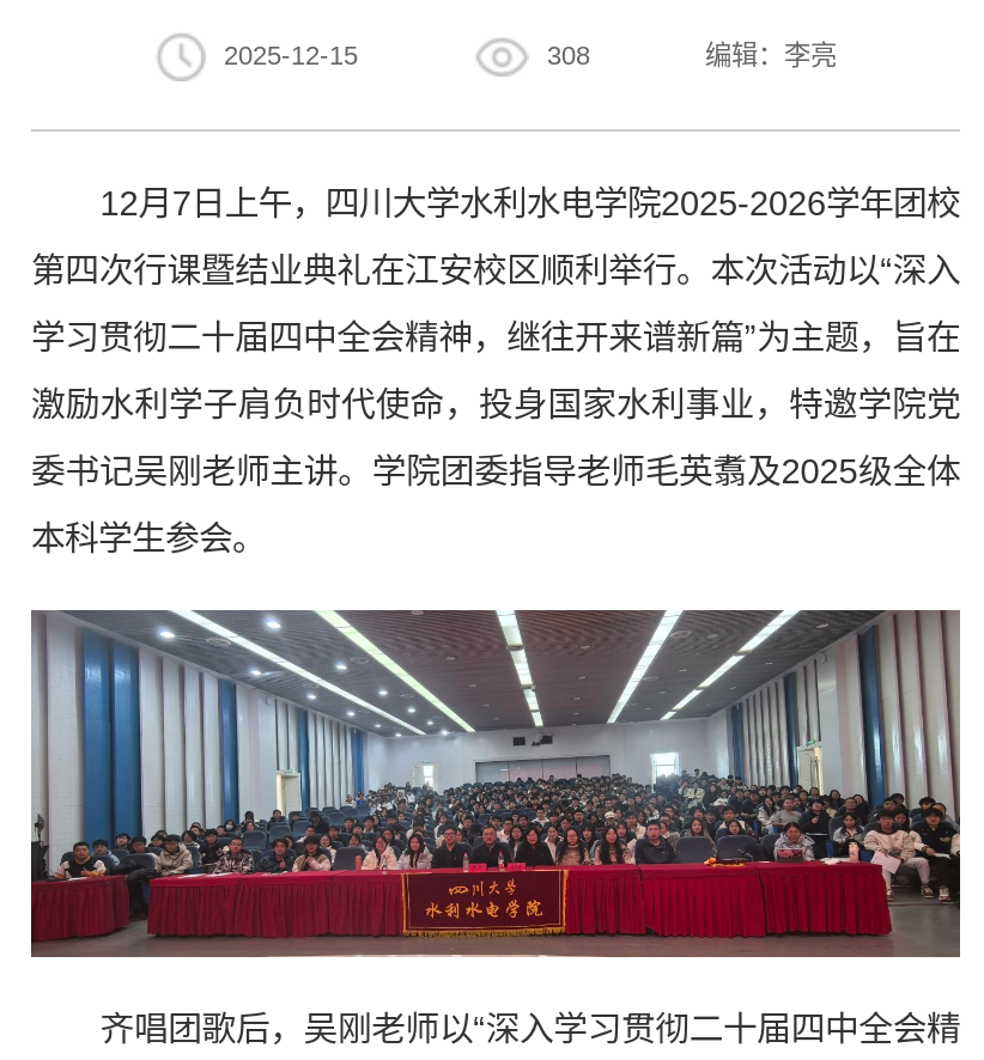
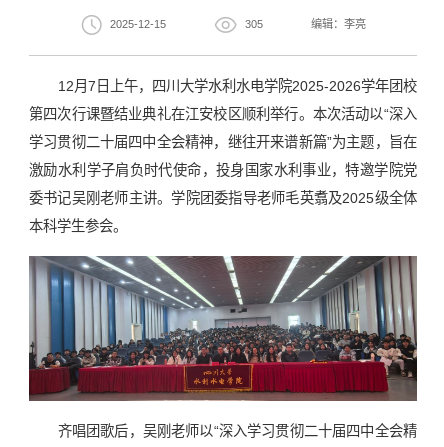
- 308
+ 305
